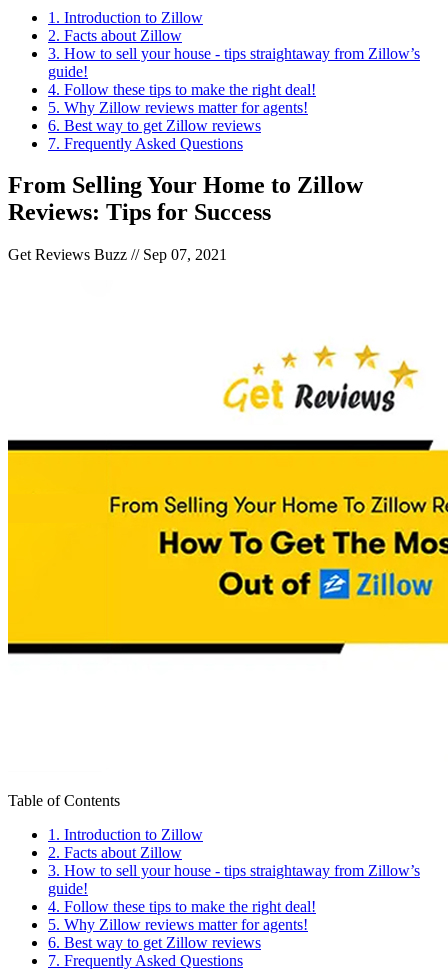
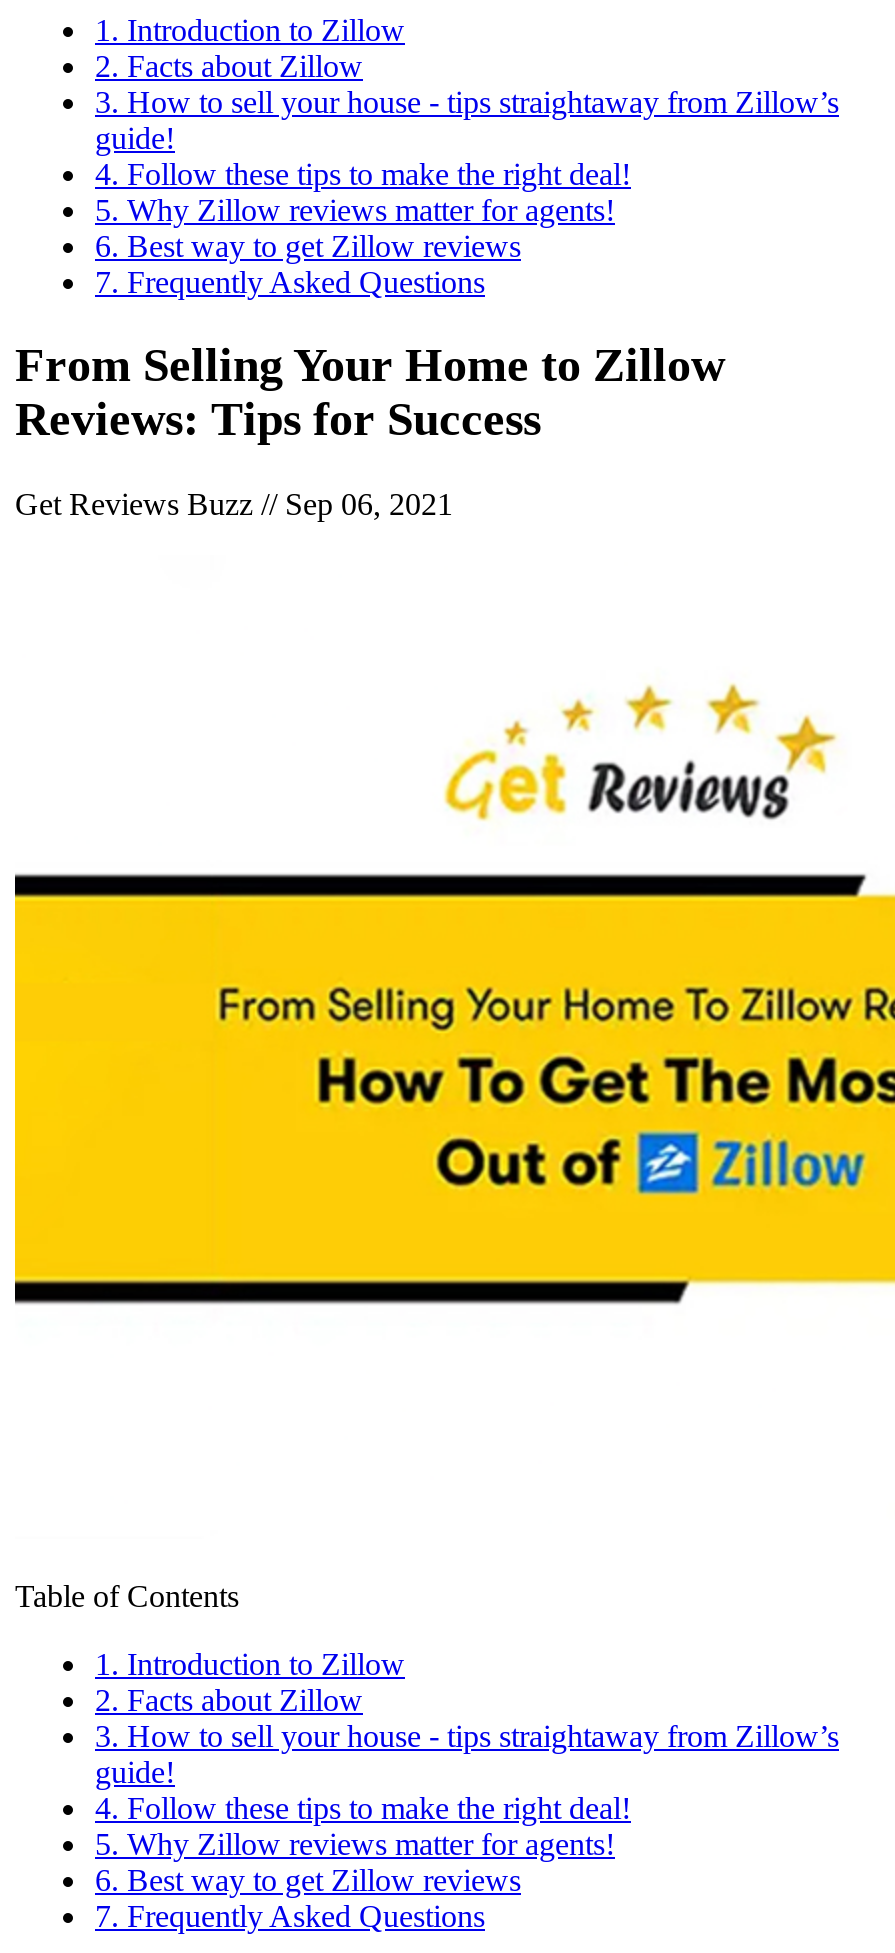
- Get Reviews Buzz // Sep 07, 2021
+ Get Reviews Buzz // Sep 06, 2021
